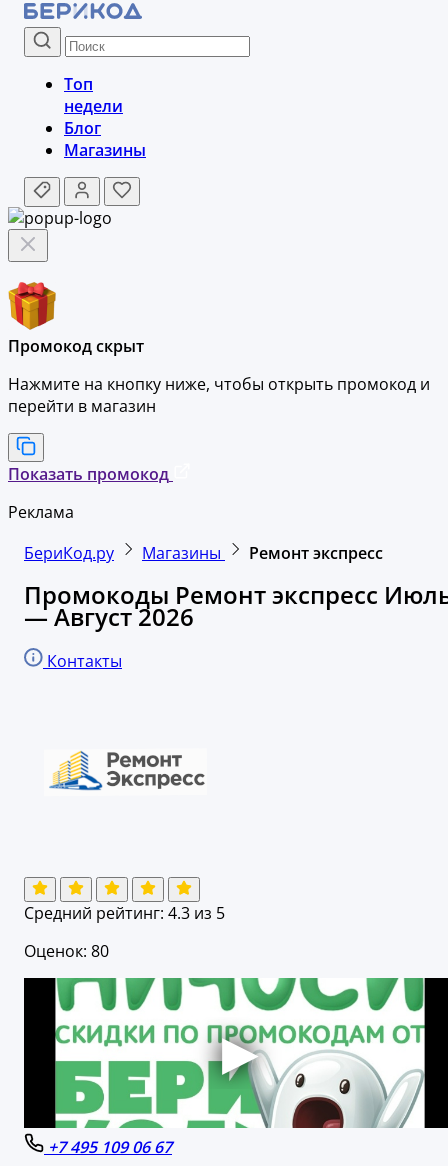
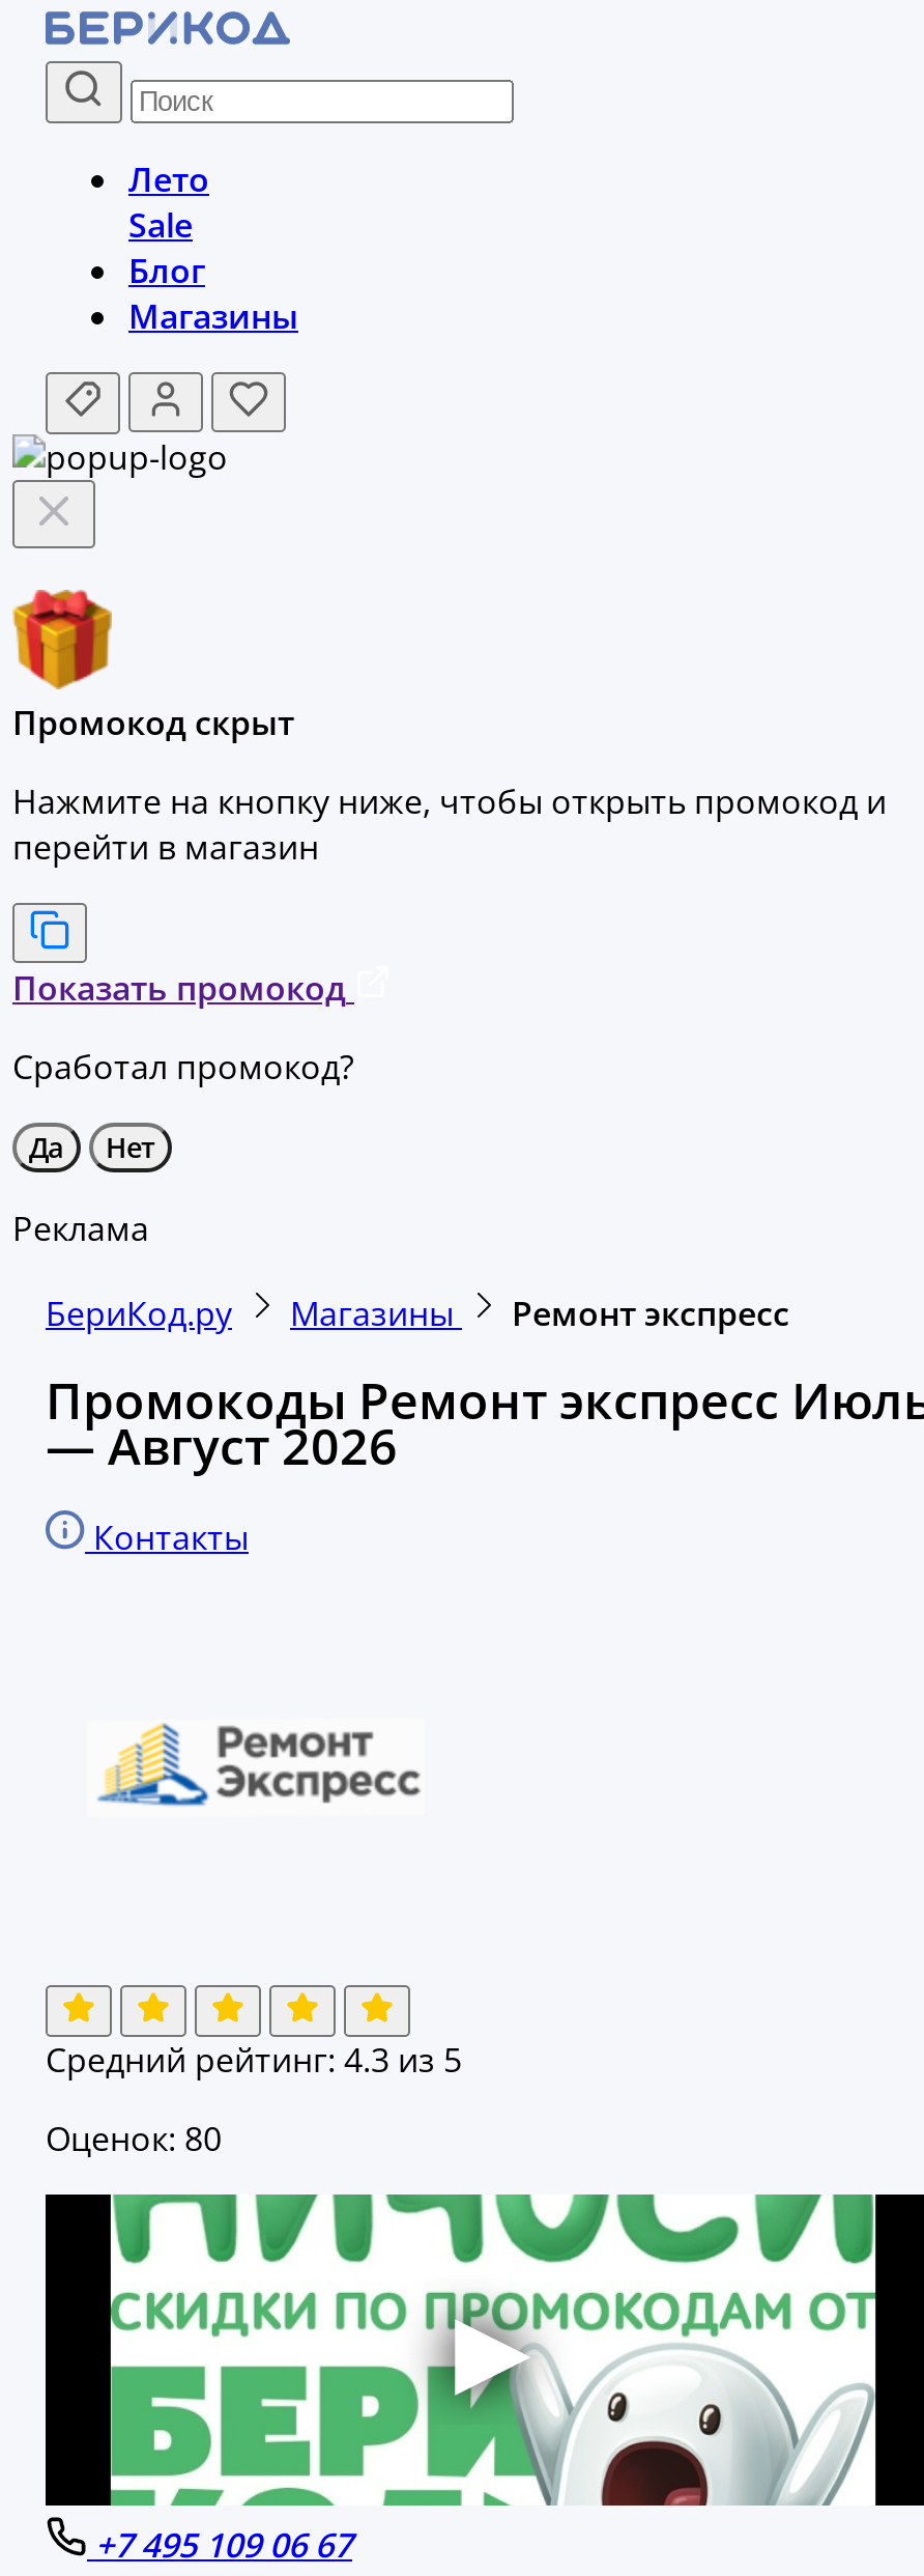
- Топ
- недели
+ Лето
+ Sale

+ Сработал промокод?
+ Да
+ Нет
